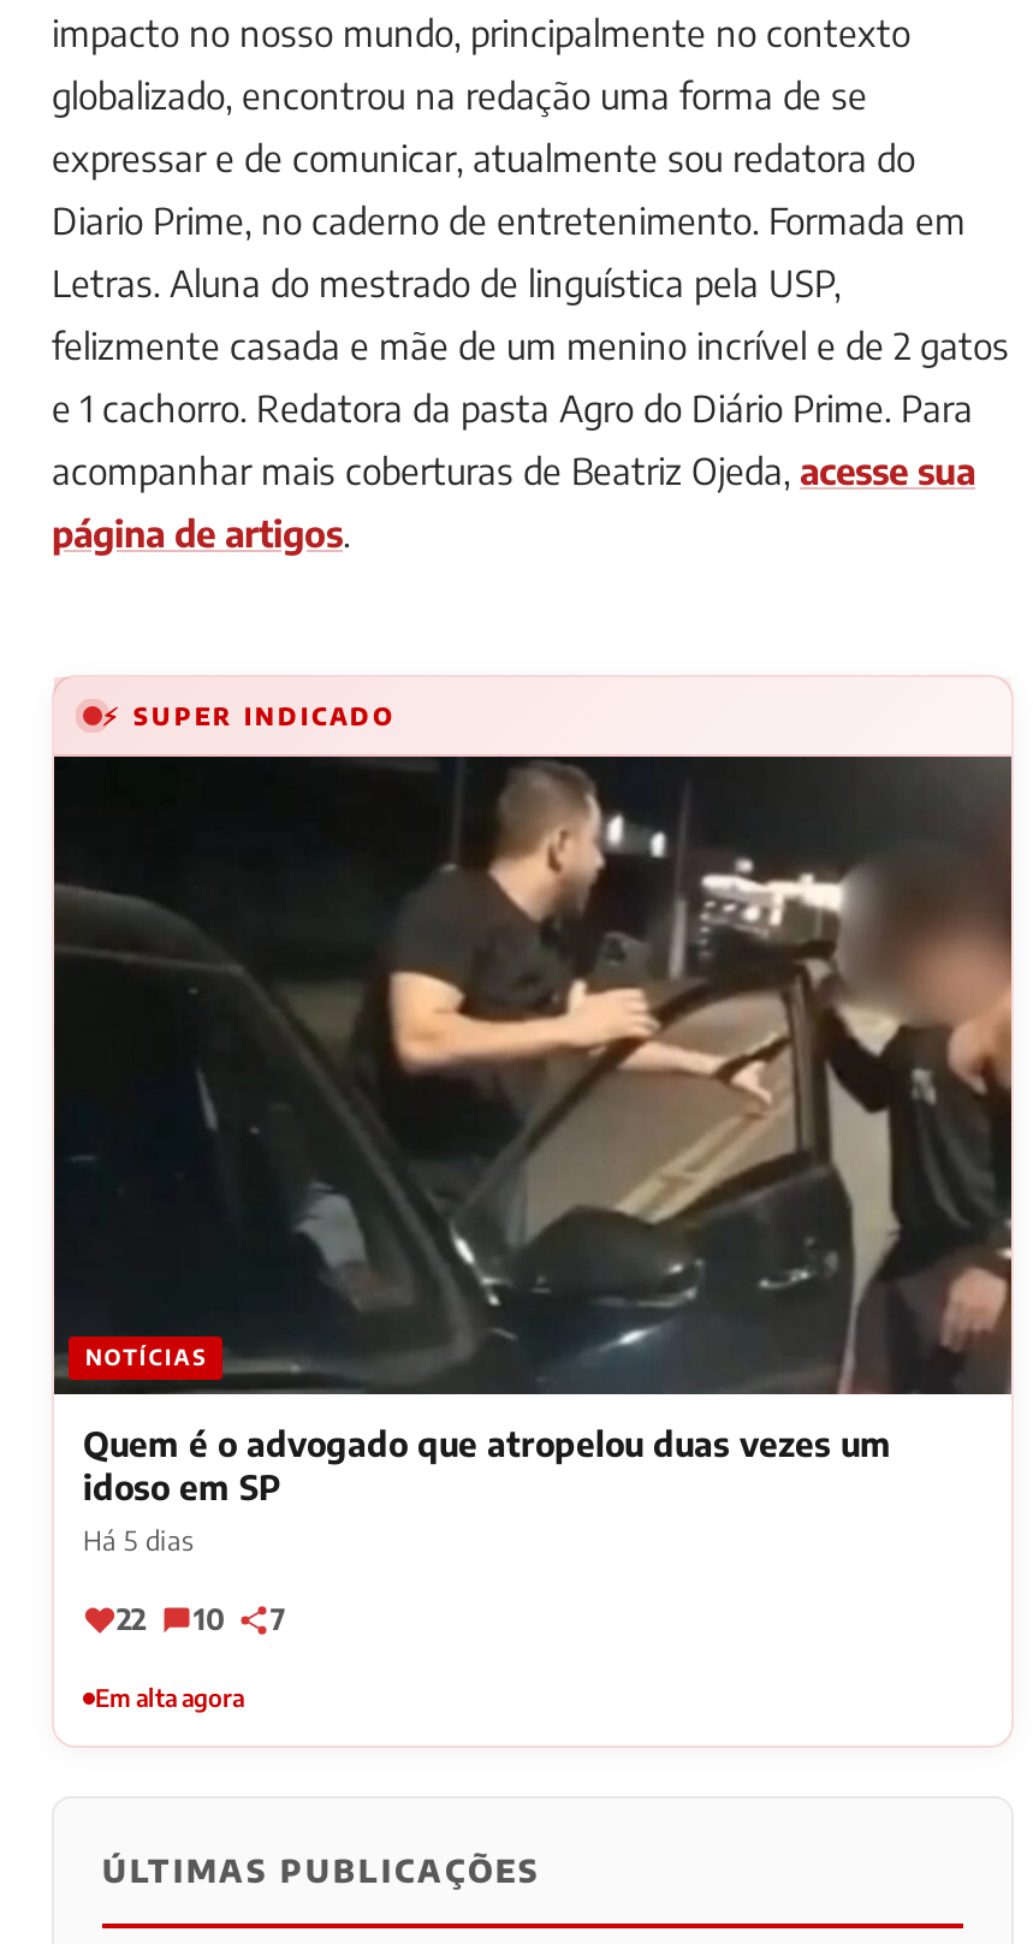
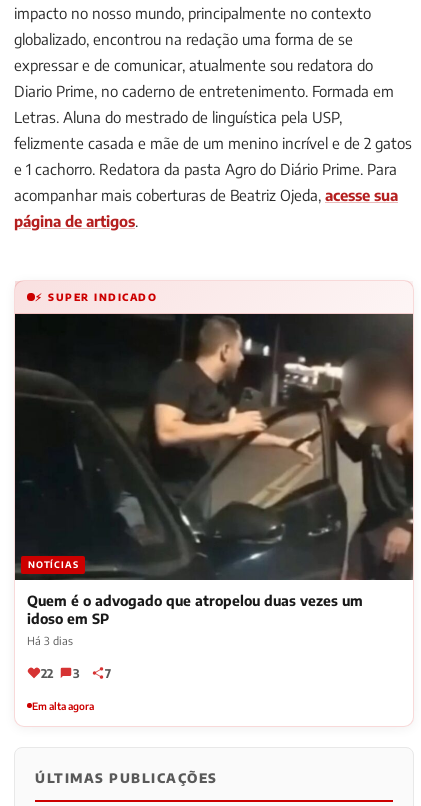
- Há 5 dias
+ Há 3 dias

- 22 10 7
+ 22 3 7
